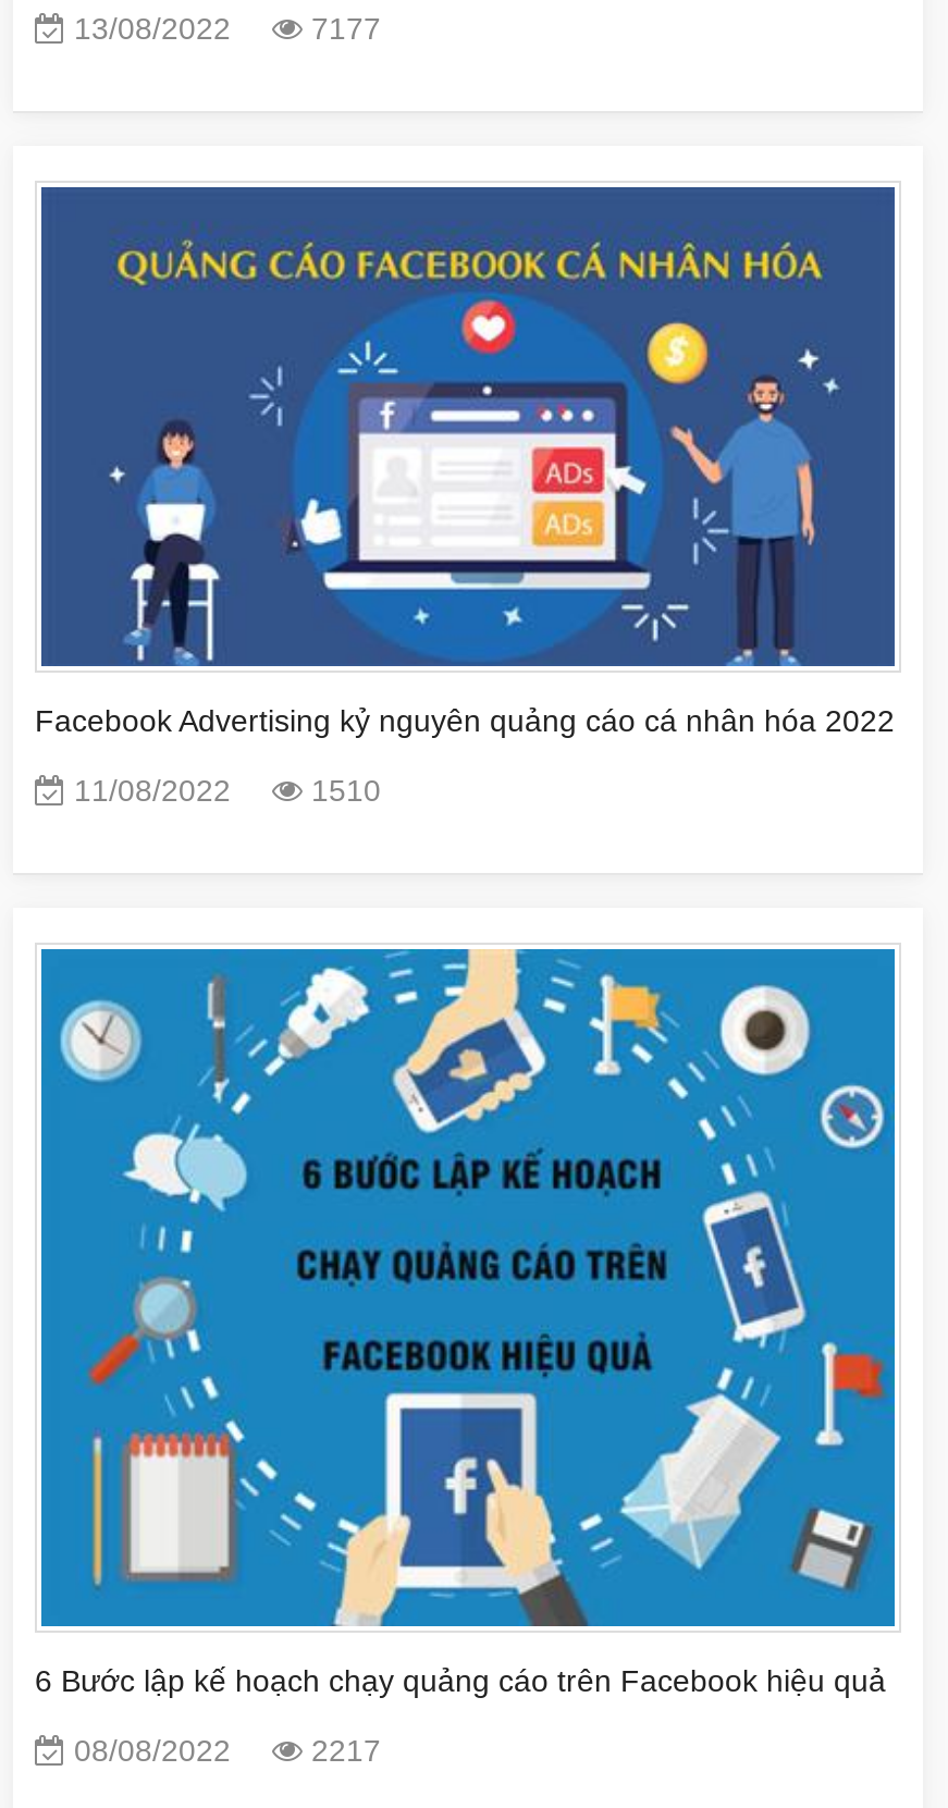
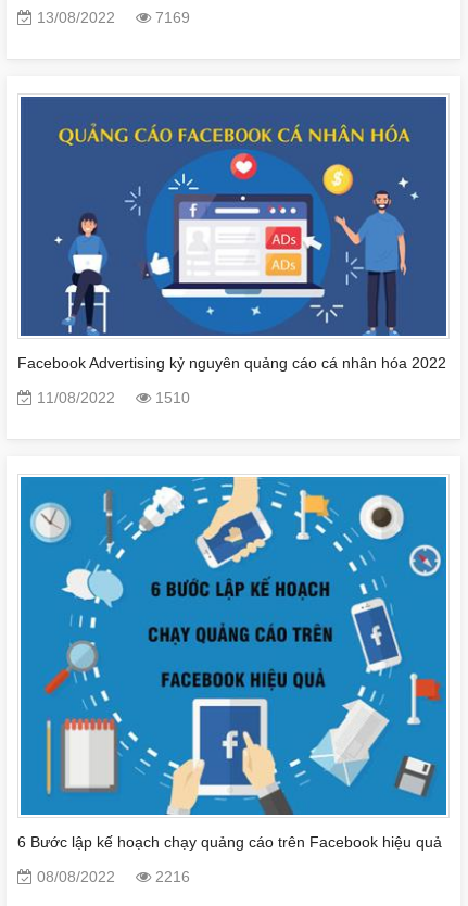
- 7177
+ 7169

- 2217
+ 2216
